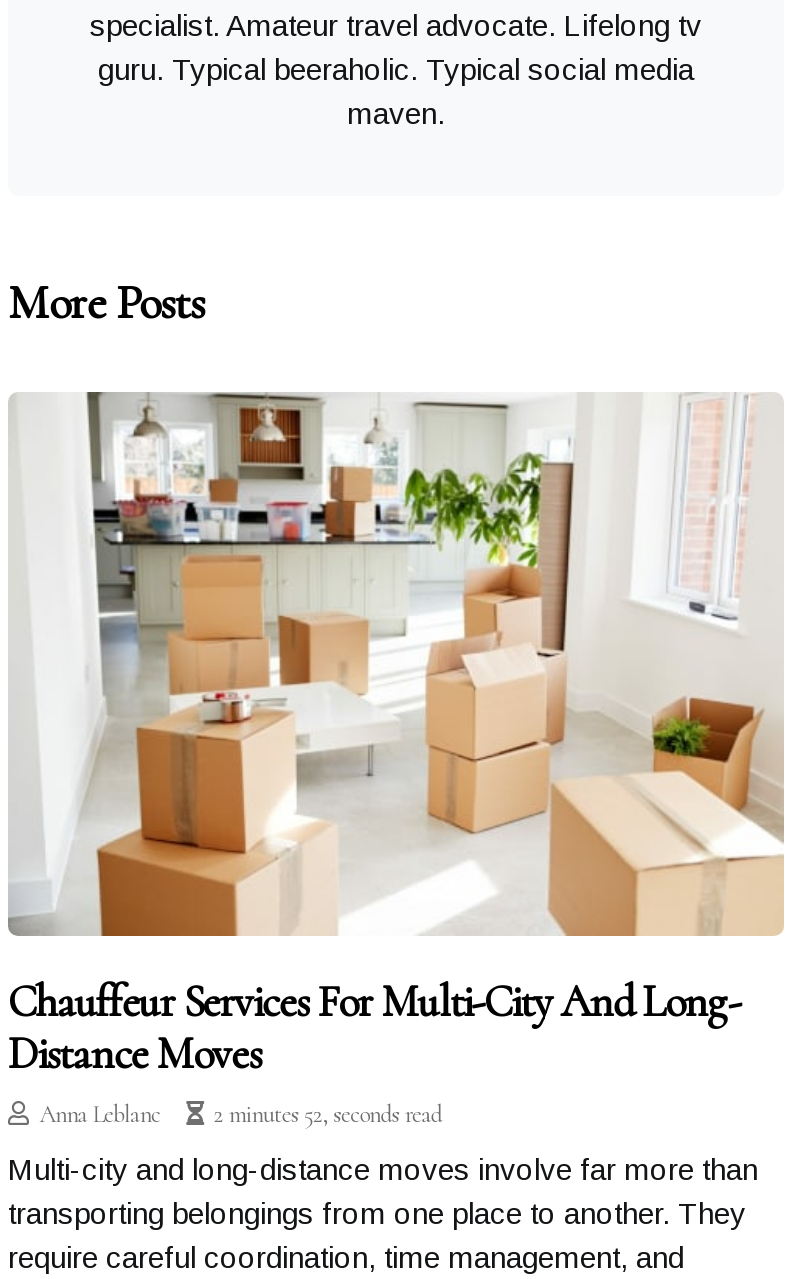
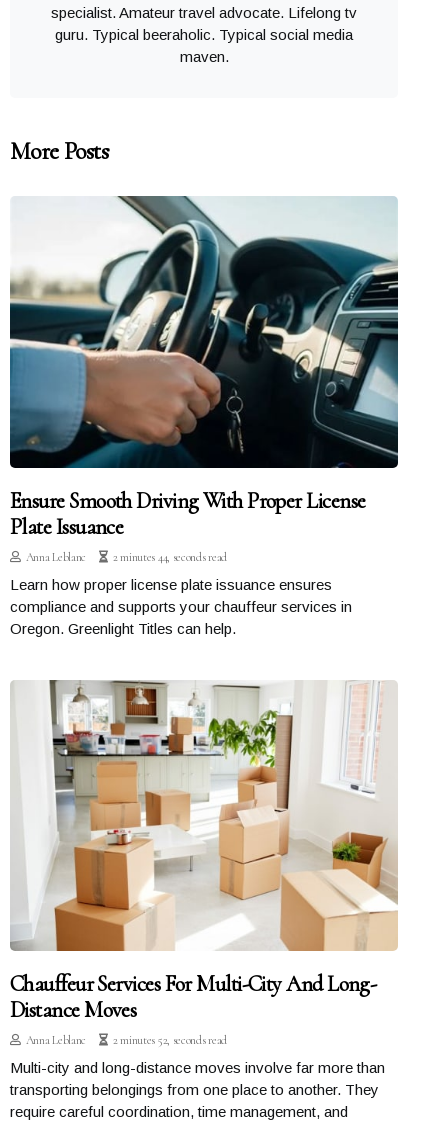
+ [image]
+ Ensure Smooth Driving With Proper License
+ Plate Issuance
+ Anna Leblanc
+ 2 minutes 44, seconds read
+ Learn how proper license plate issuance ensures
+ compliance and supports your chauffeur services in
+ Oregon. Greenlight Titles can help.
